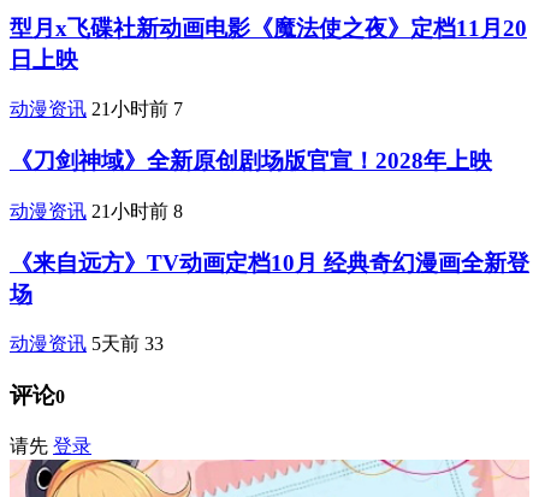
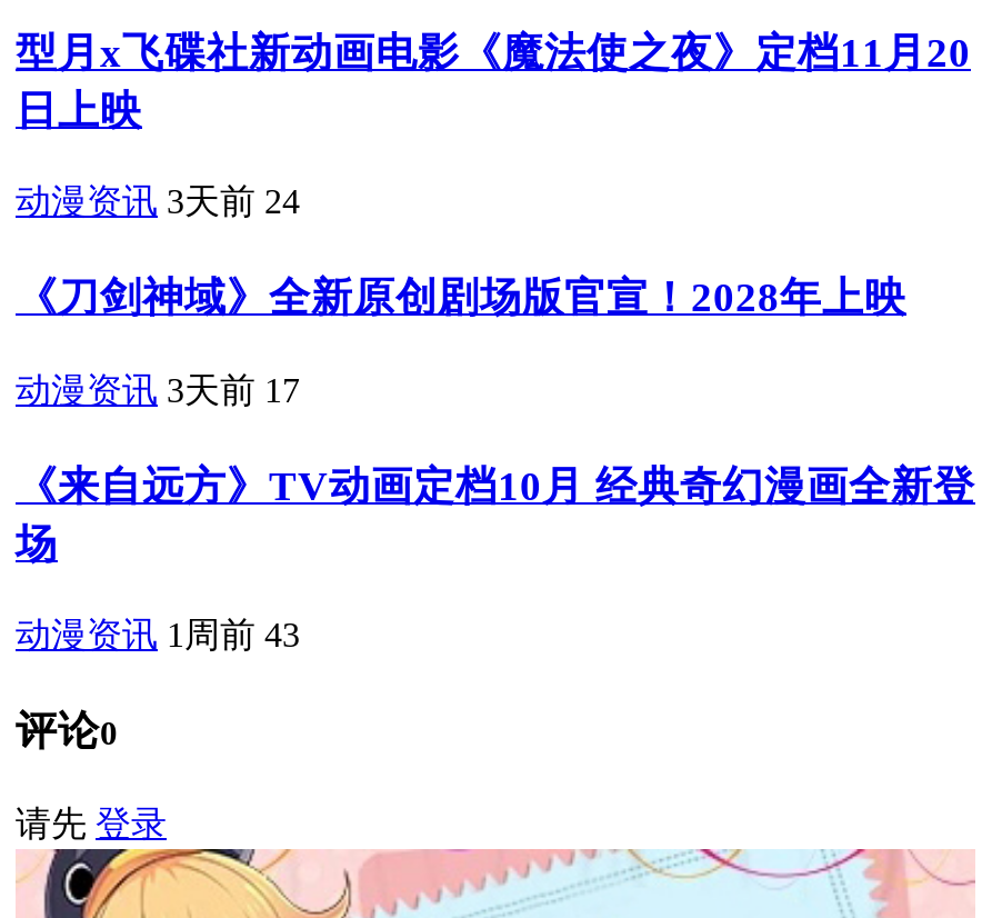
- 动漫资讯 21小时前7
+ 动漫资讯 3天前24

- 动漫资讯 21小时前8
+ 动漫资讯 3天前17

- 动漫资讯 5天前33
+ 动漫资讯 1周前43
